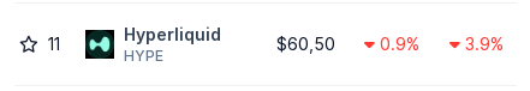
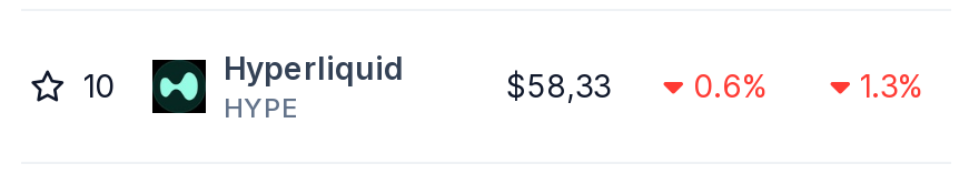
- 11
+ 10

- $60,50
+ $58,33

- 0.9%
+ 0.6%

- 3.9%
+ 1.3%
